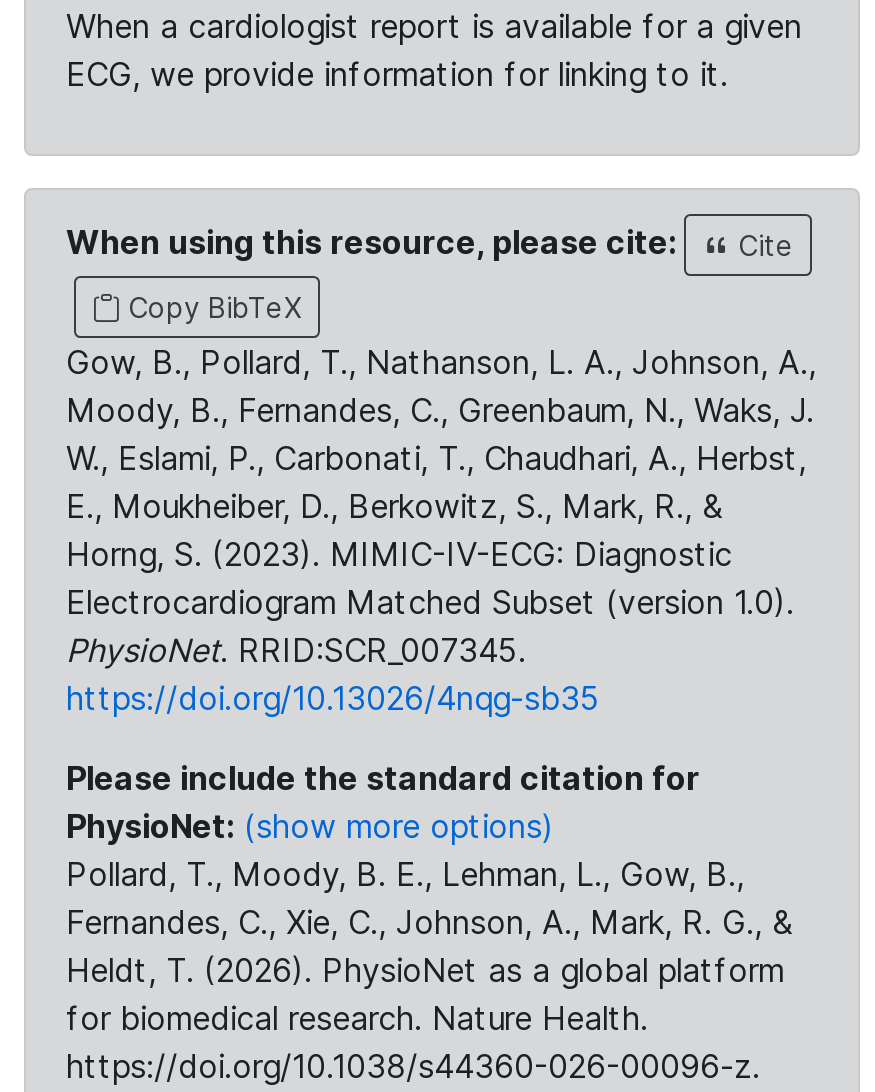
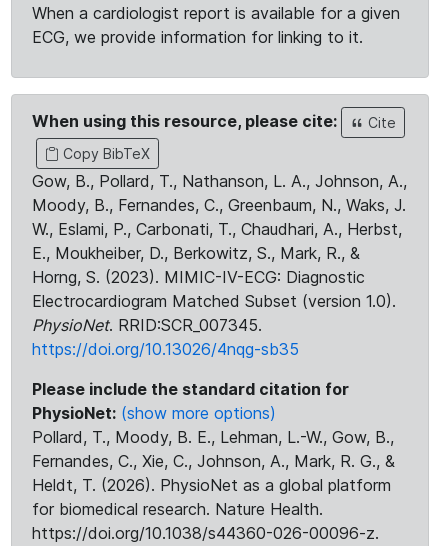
- Pollard, T., Moody, B. E., Lehman, L., Gow, B.,
+ Pollard, T., Moody, B. E., Lehman, L.-W., Gow, B.,
